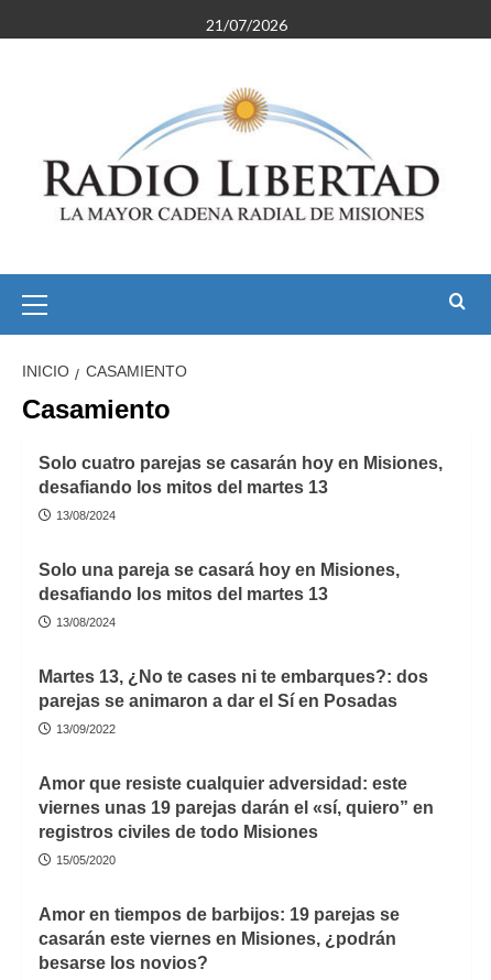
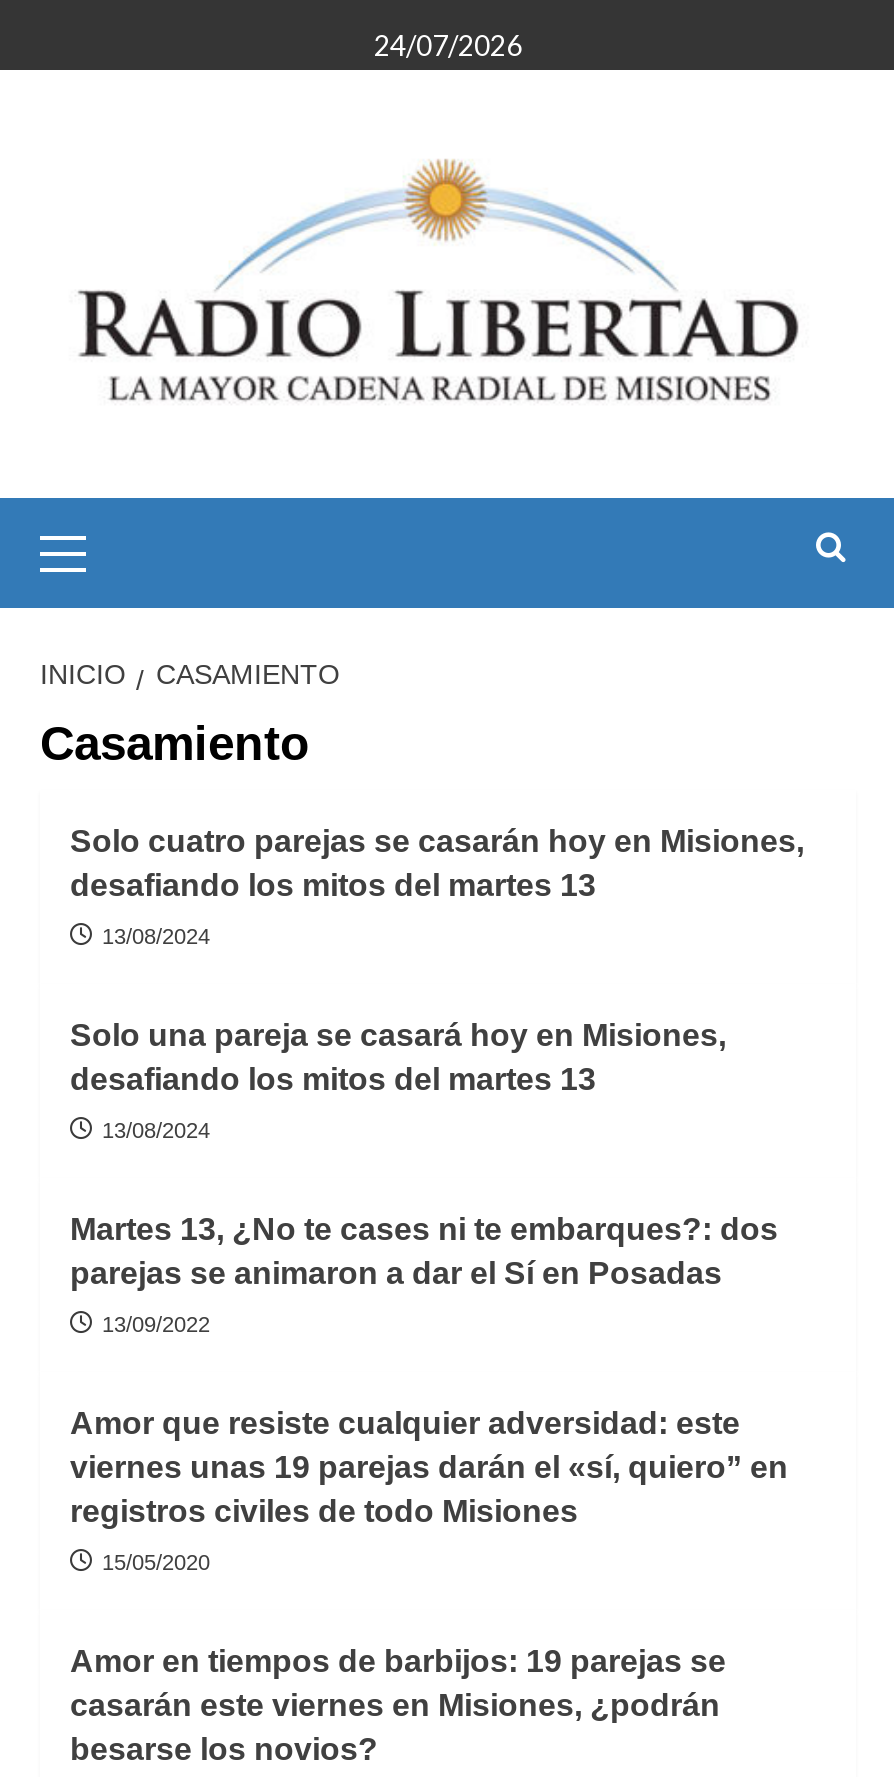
- 21/07/2026
+ 24/07/2026
